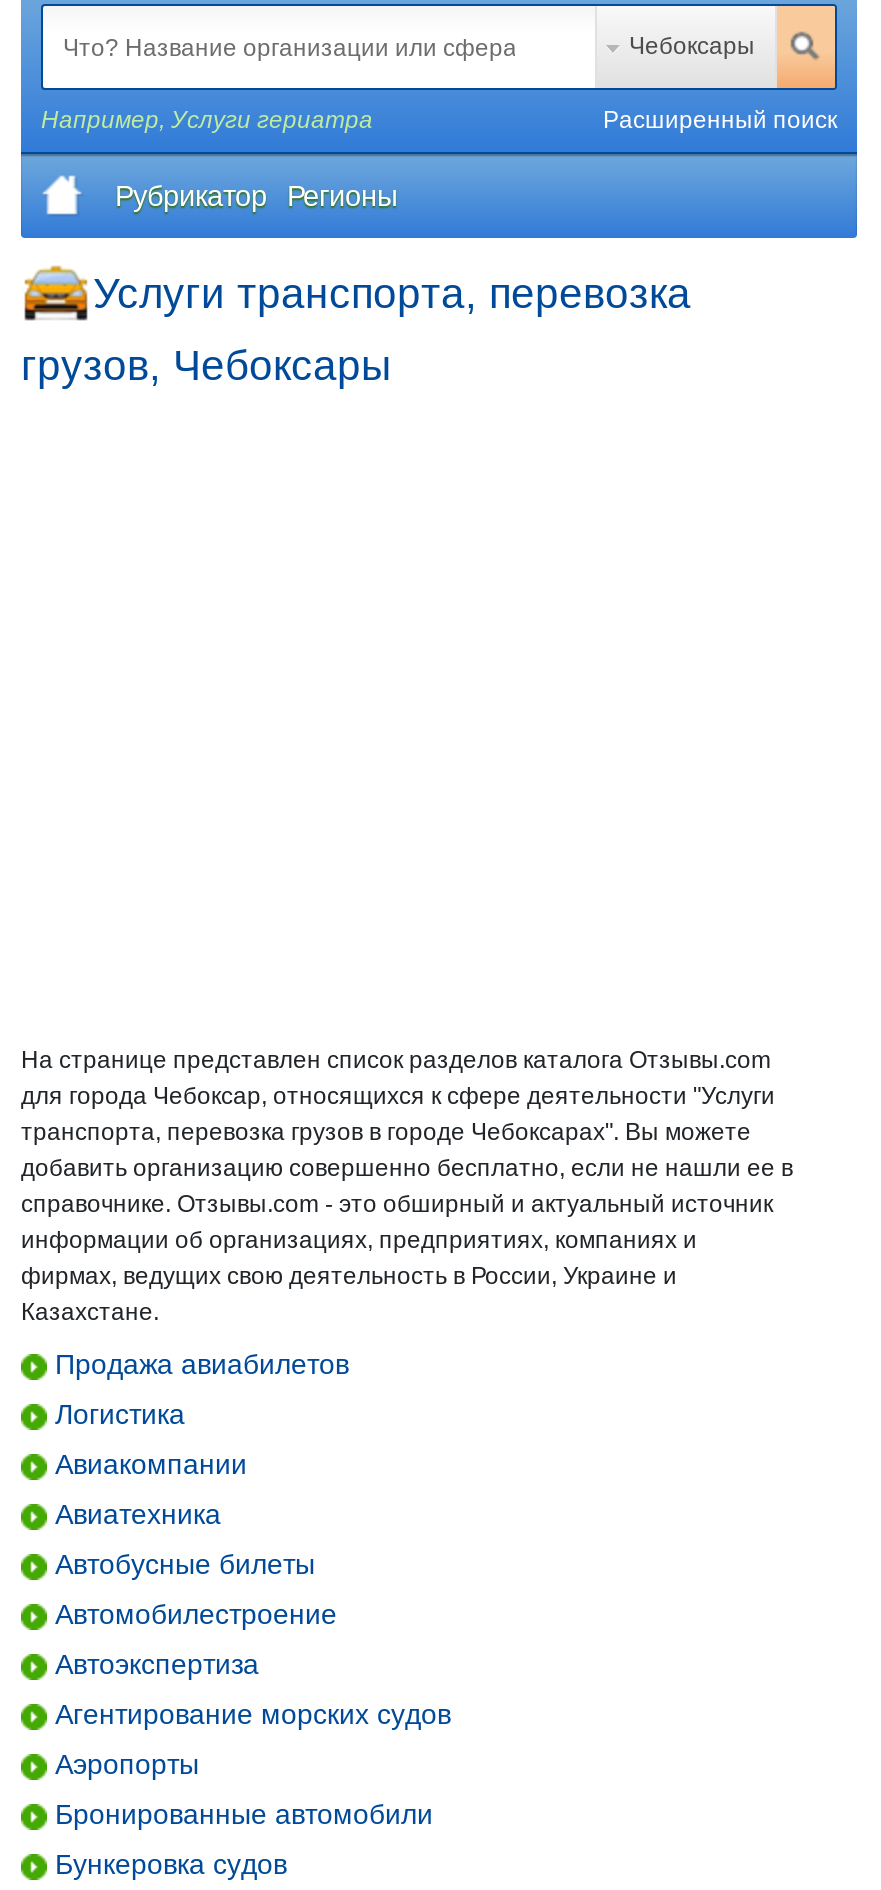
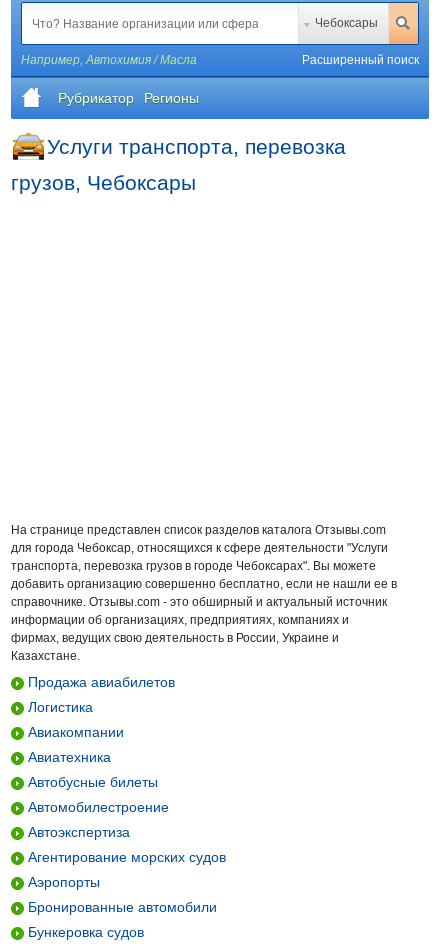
- Например, Услуги гериатра
+ Например, Автохимия / Масла
